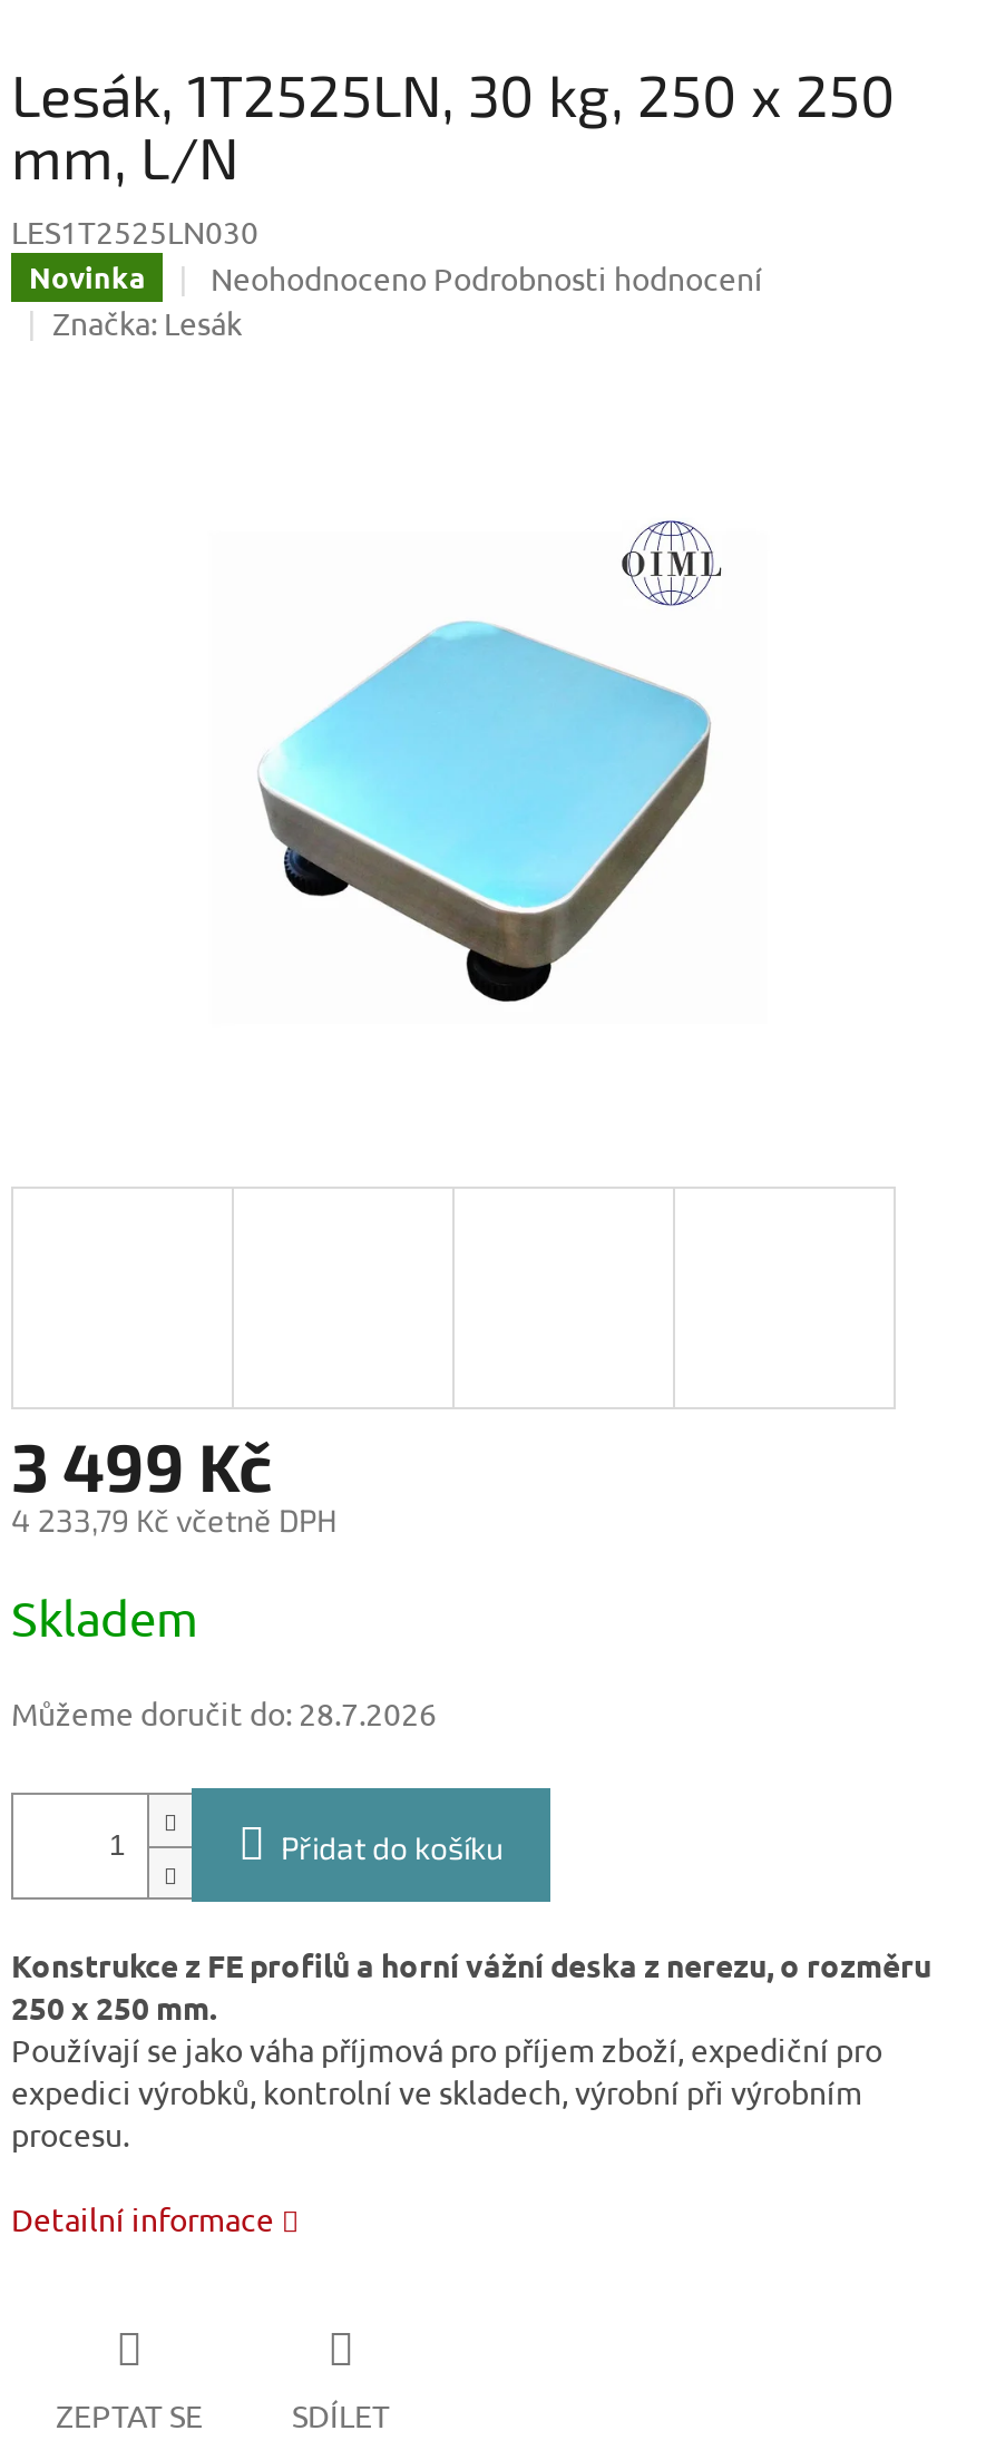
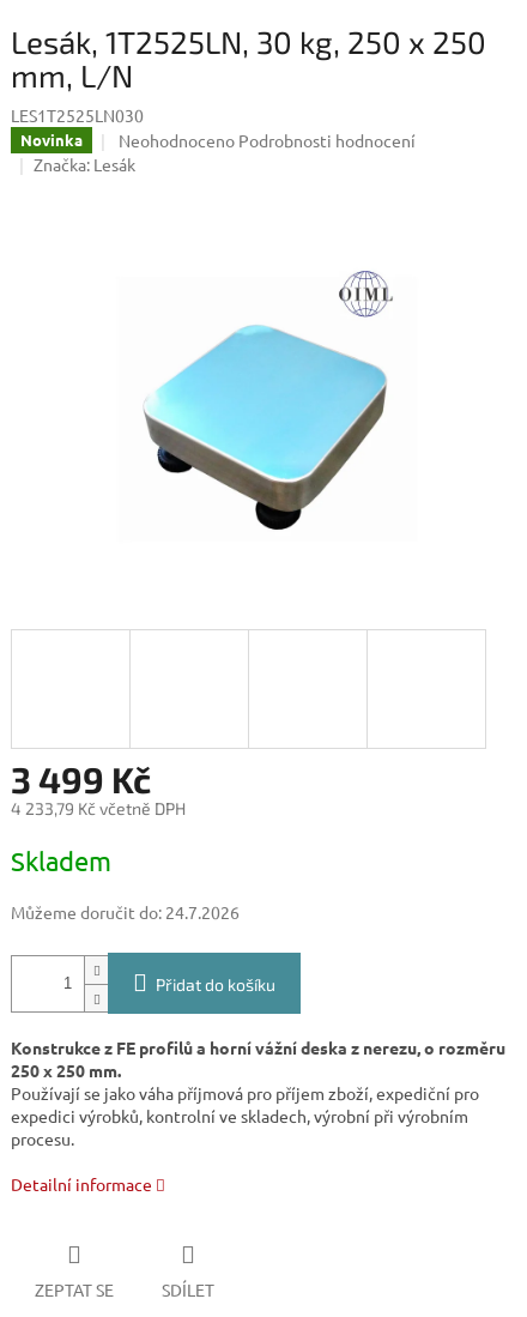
- Můžeme doručit do: 28.7.2026
+ Můžeme doručit do: 24.7.2026
